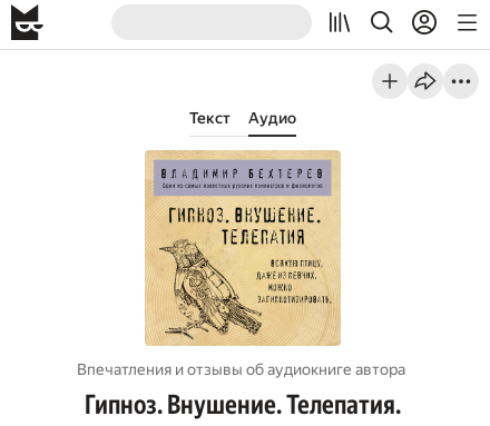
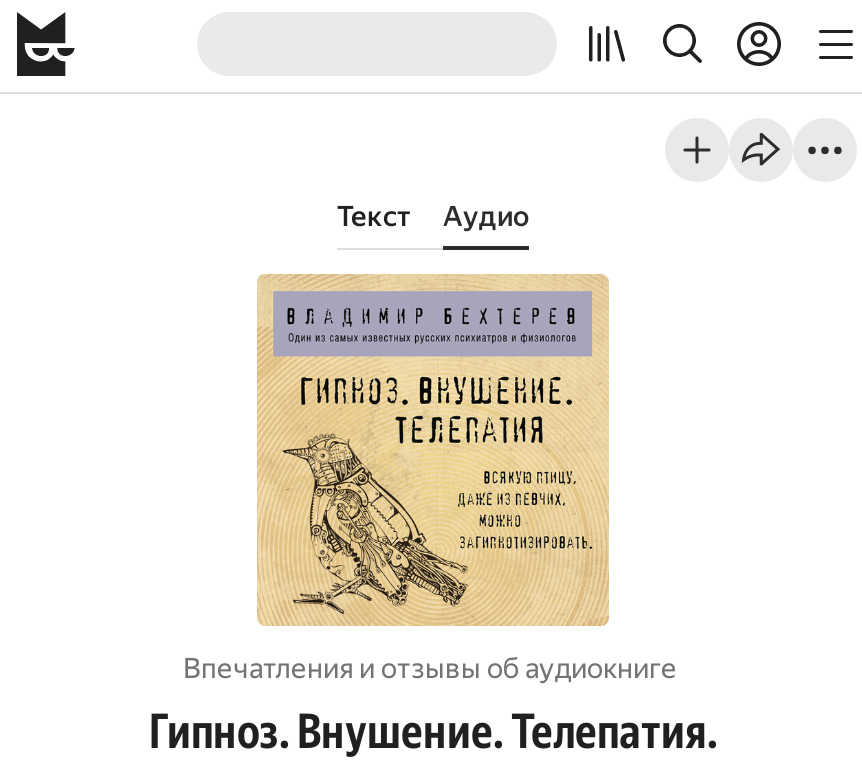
- Впечатления и отзывы об aудиокниге автора
+ Впечатления и отзывы об aудиокниге
